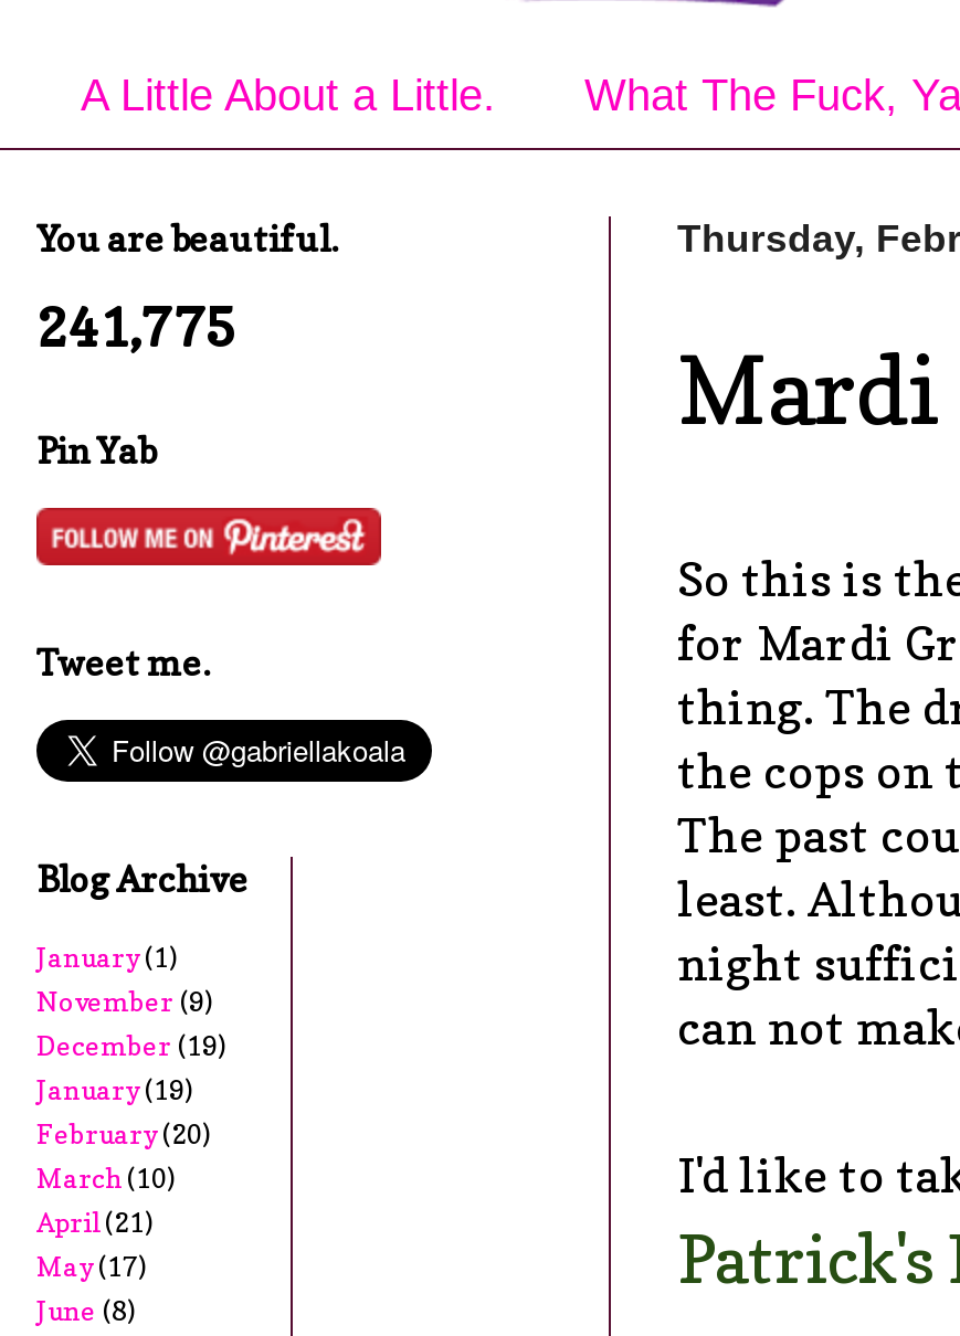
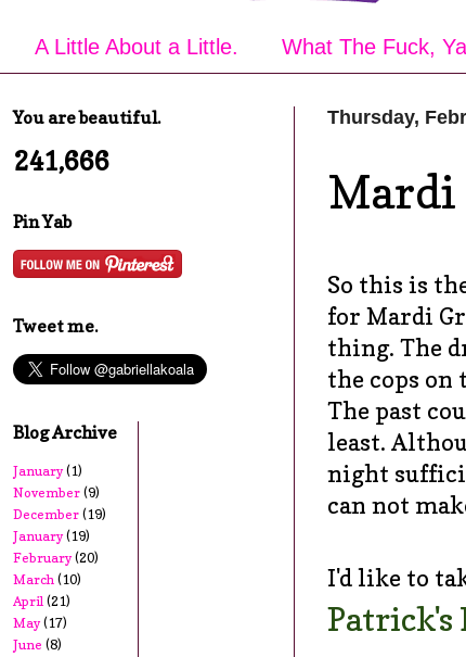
- 241,775
+ 241,666
